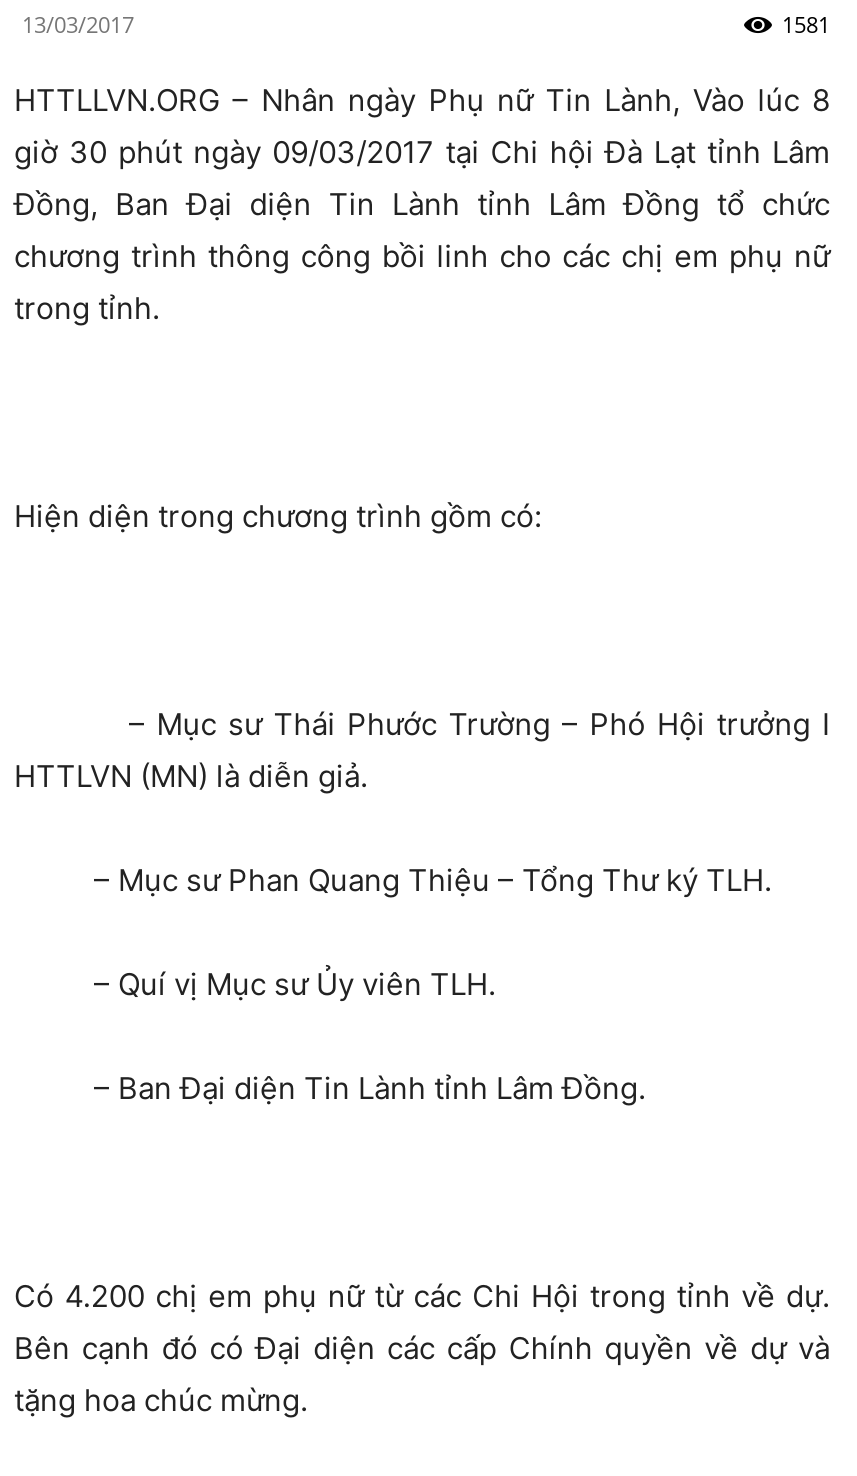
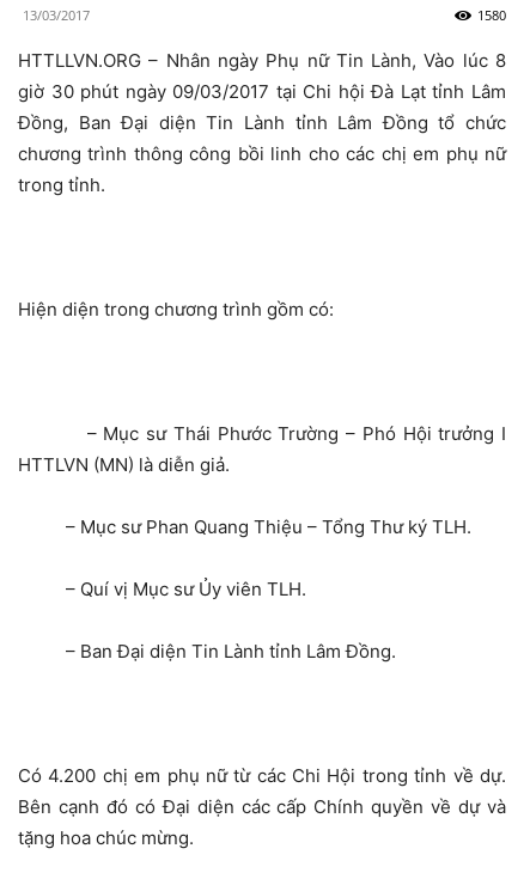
- 1581
+ 1580
